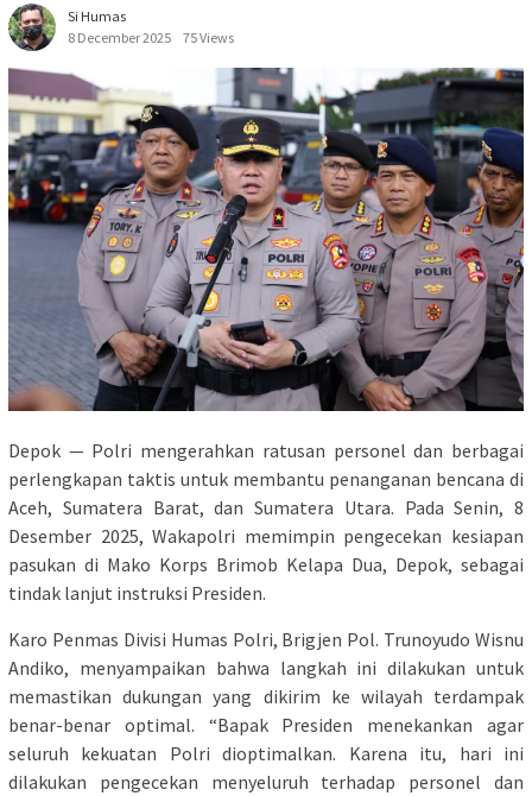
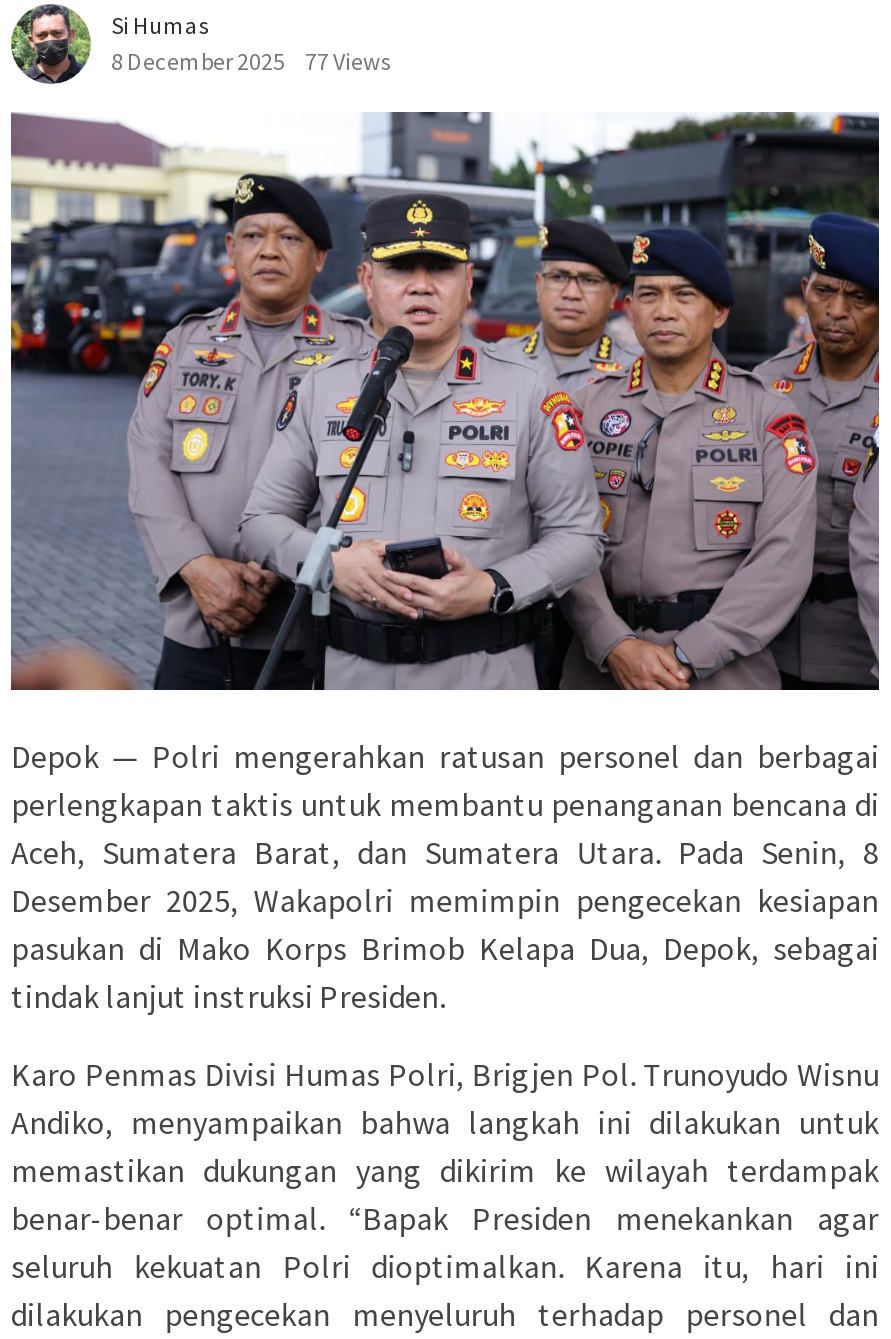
- 8 December 2025 75 Views
+ 8 December 2025 77 Views
